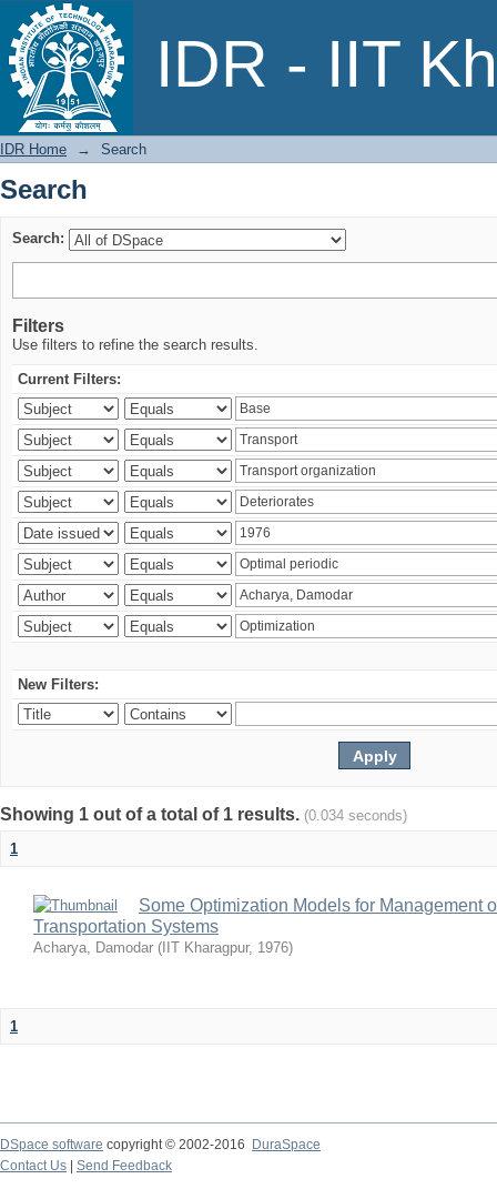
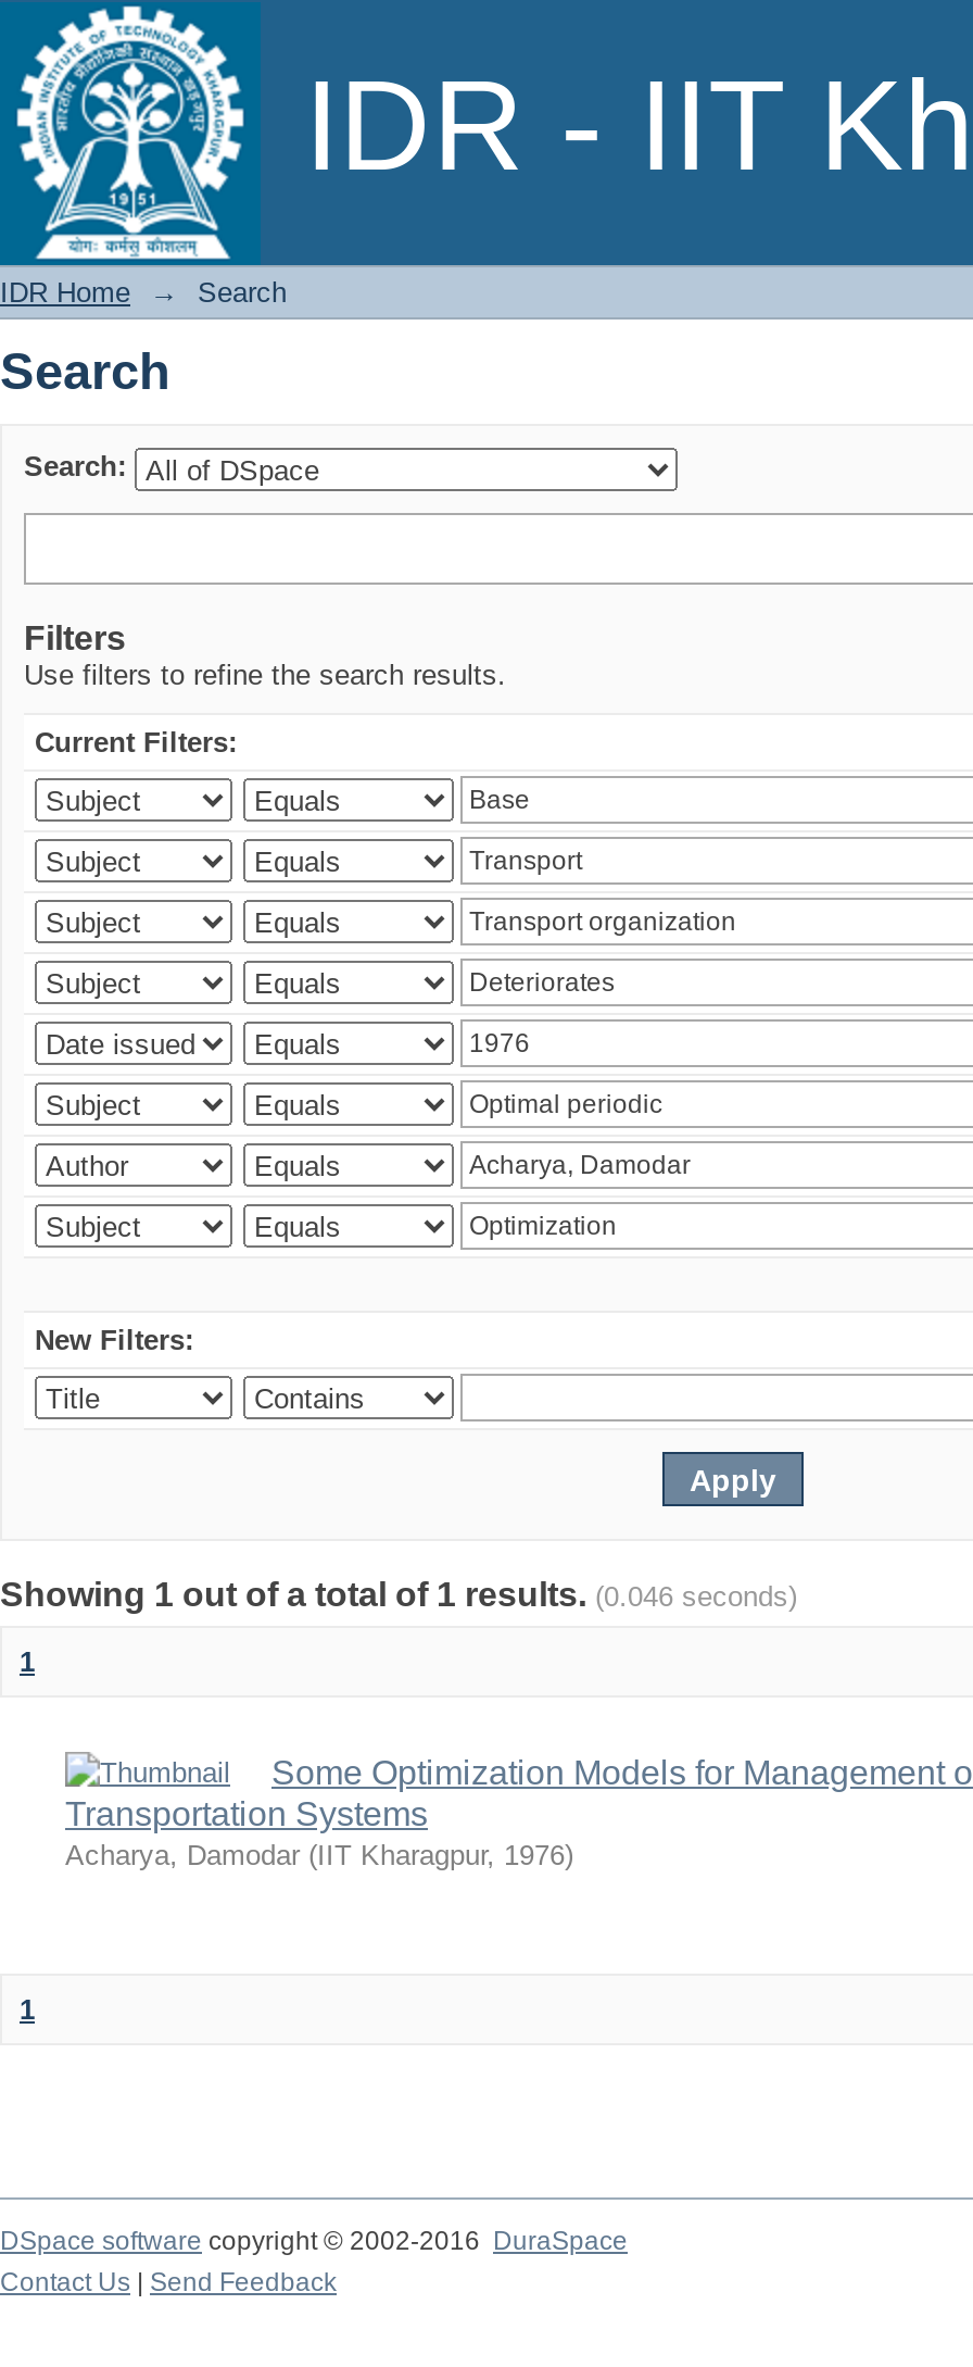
- Showing 1 out of a total of 1 results. (0.034 seconds)
+ Showing 1 out of a total of 1 results. (0.046 seconds)
